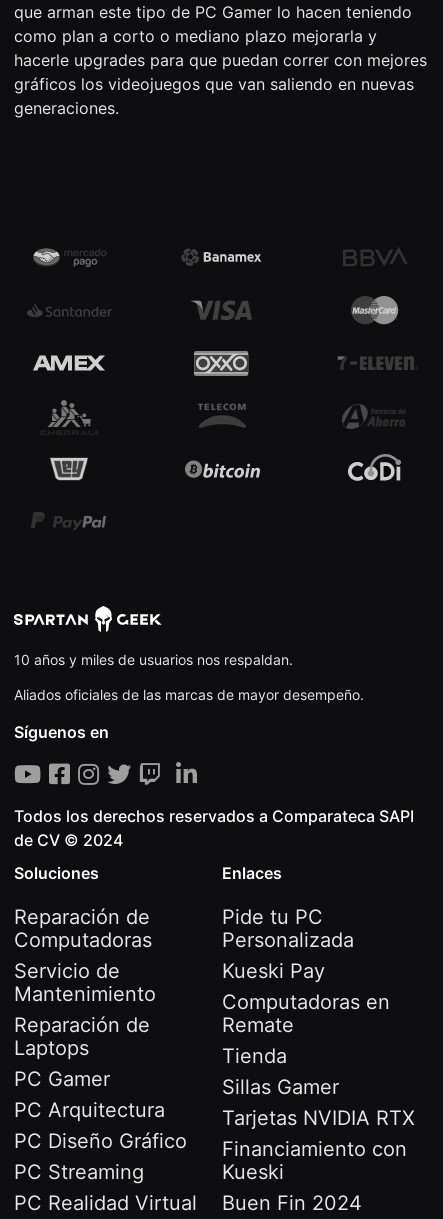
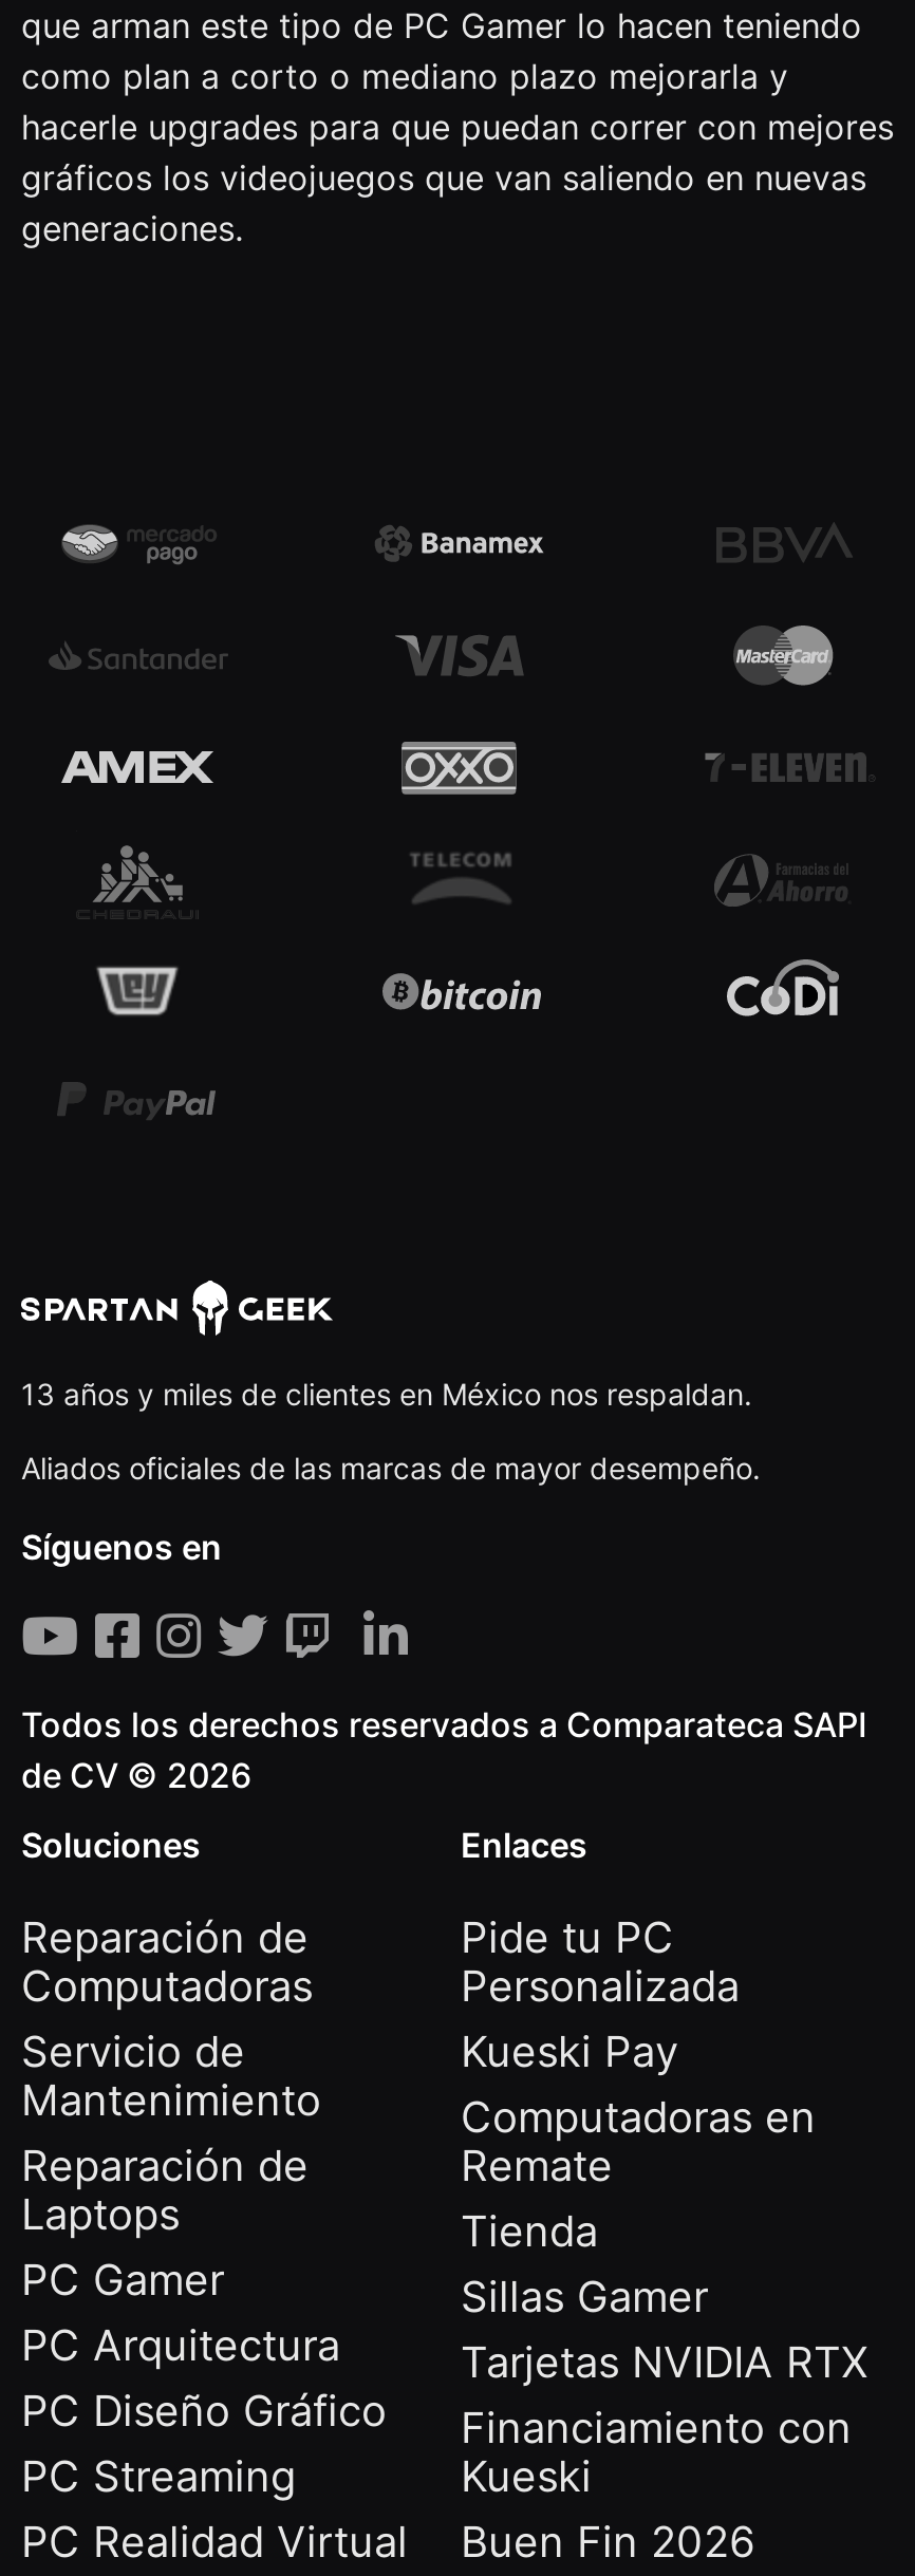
- 10 años y miles de usuarios nos respaldan.
+ 13 años y miles de clientes en México nos respaldan.

- de CV © 2024
+ de CV © 2026

- PC Realidad Virtual Buen Fin 2024
+ PC Realidad Virtual Buen Fin 2026
